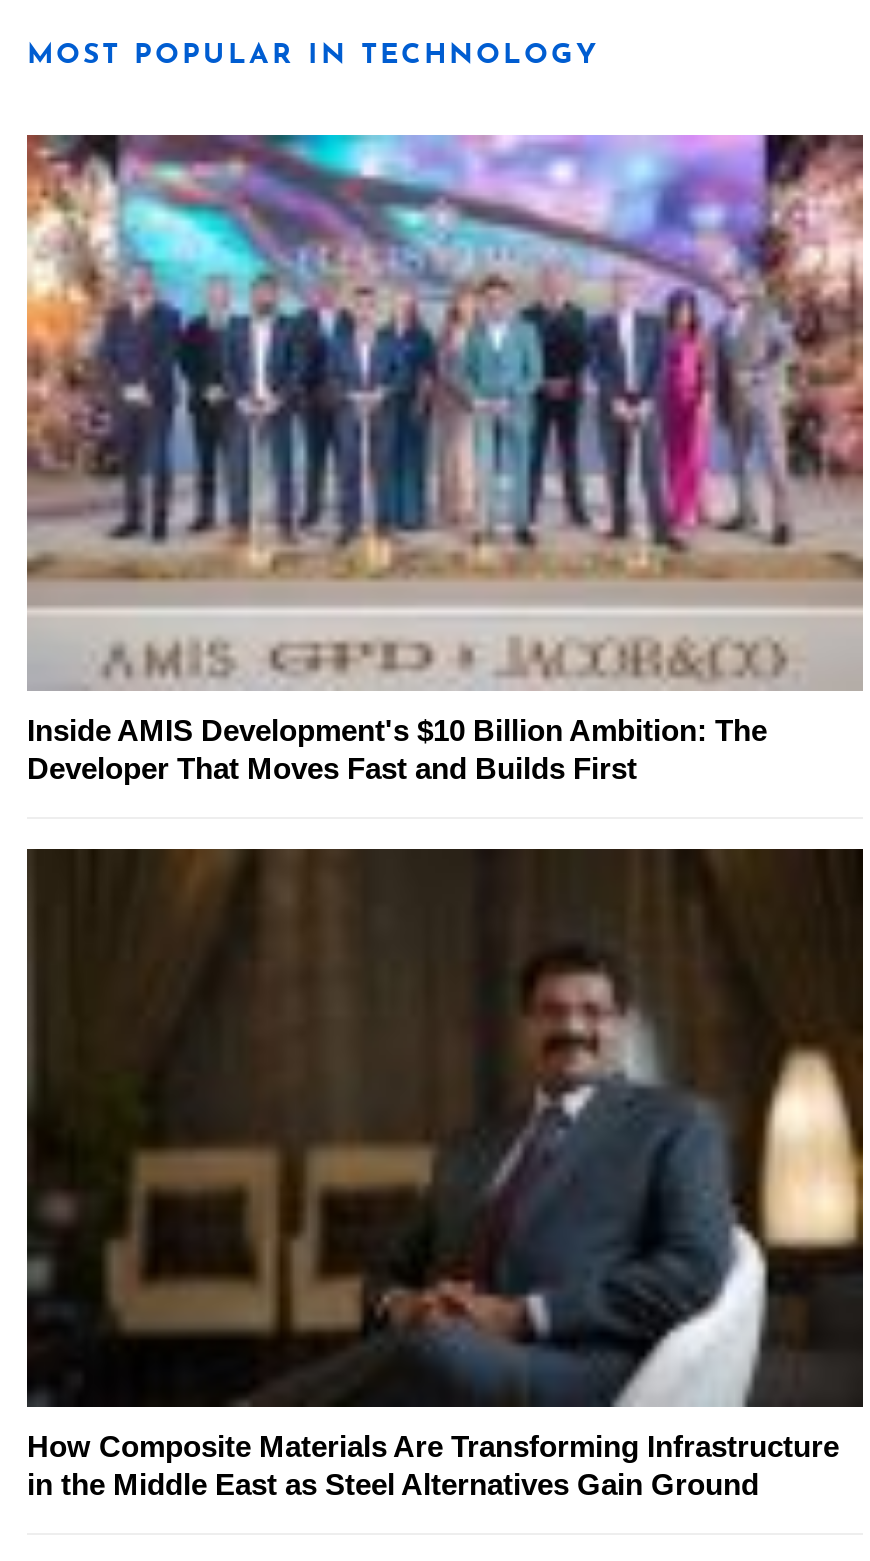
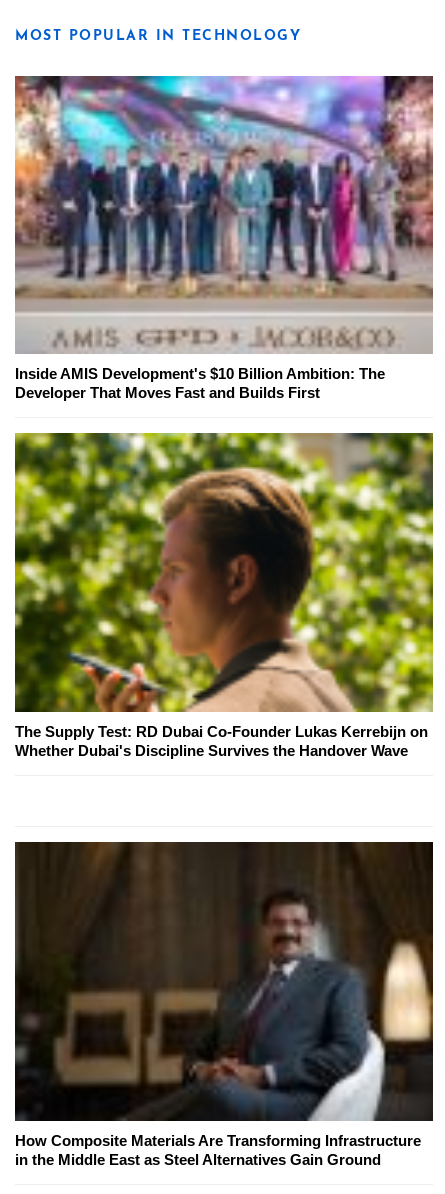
+ [image]
+ The Supply Test: RD Dubai Co-Founder Lukas Kerrebijn on
+ Whether Dubai's Discipline Survives the Handover Wave
